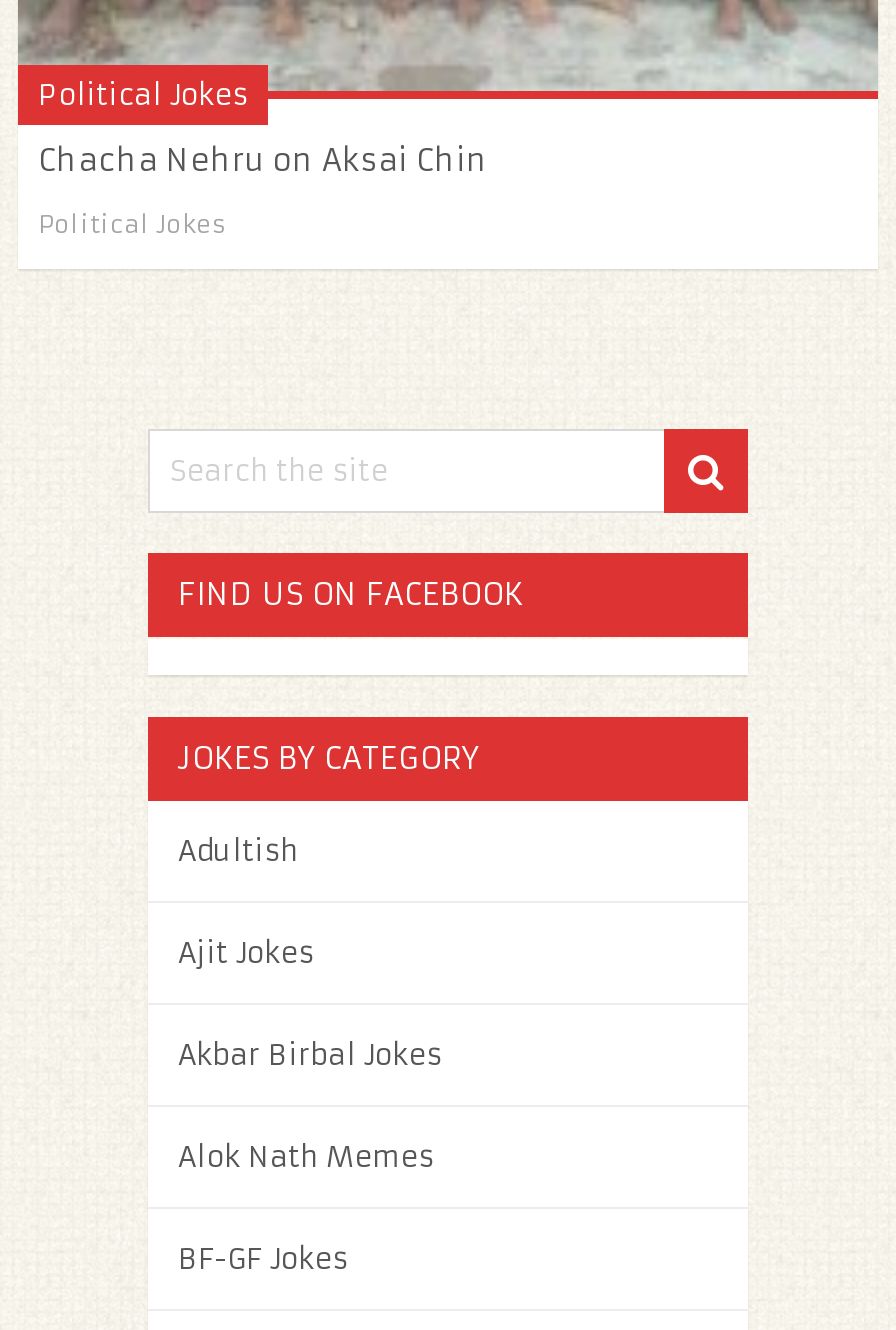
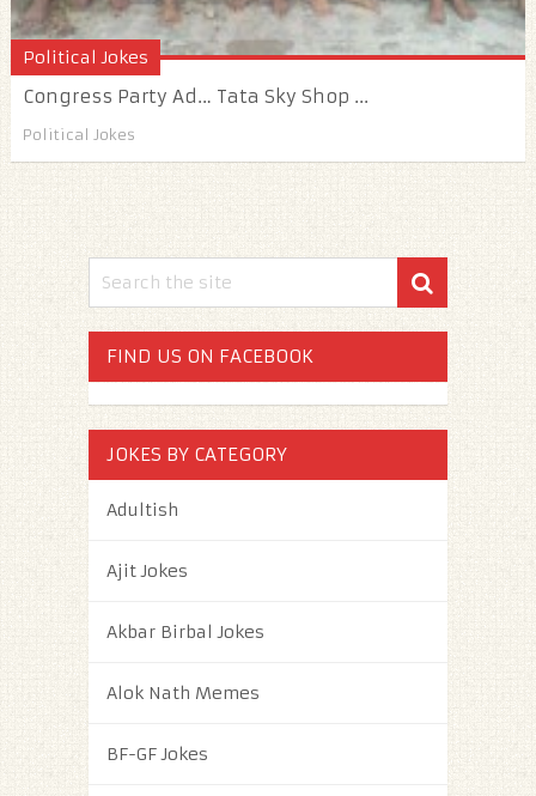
- Chacha Nehru on Aksai Chin
+ Congress Party Ad… Tata Sky Shop ...
